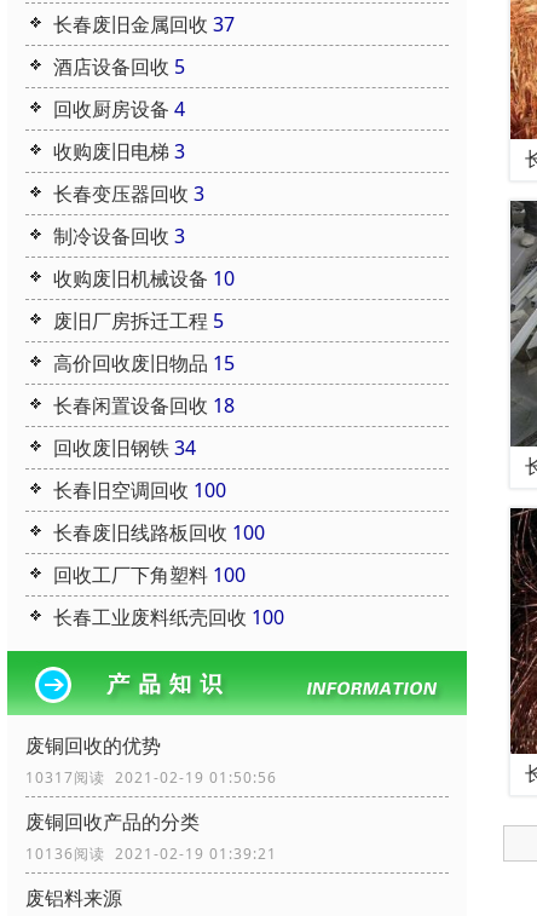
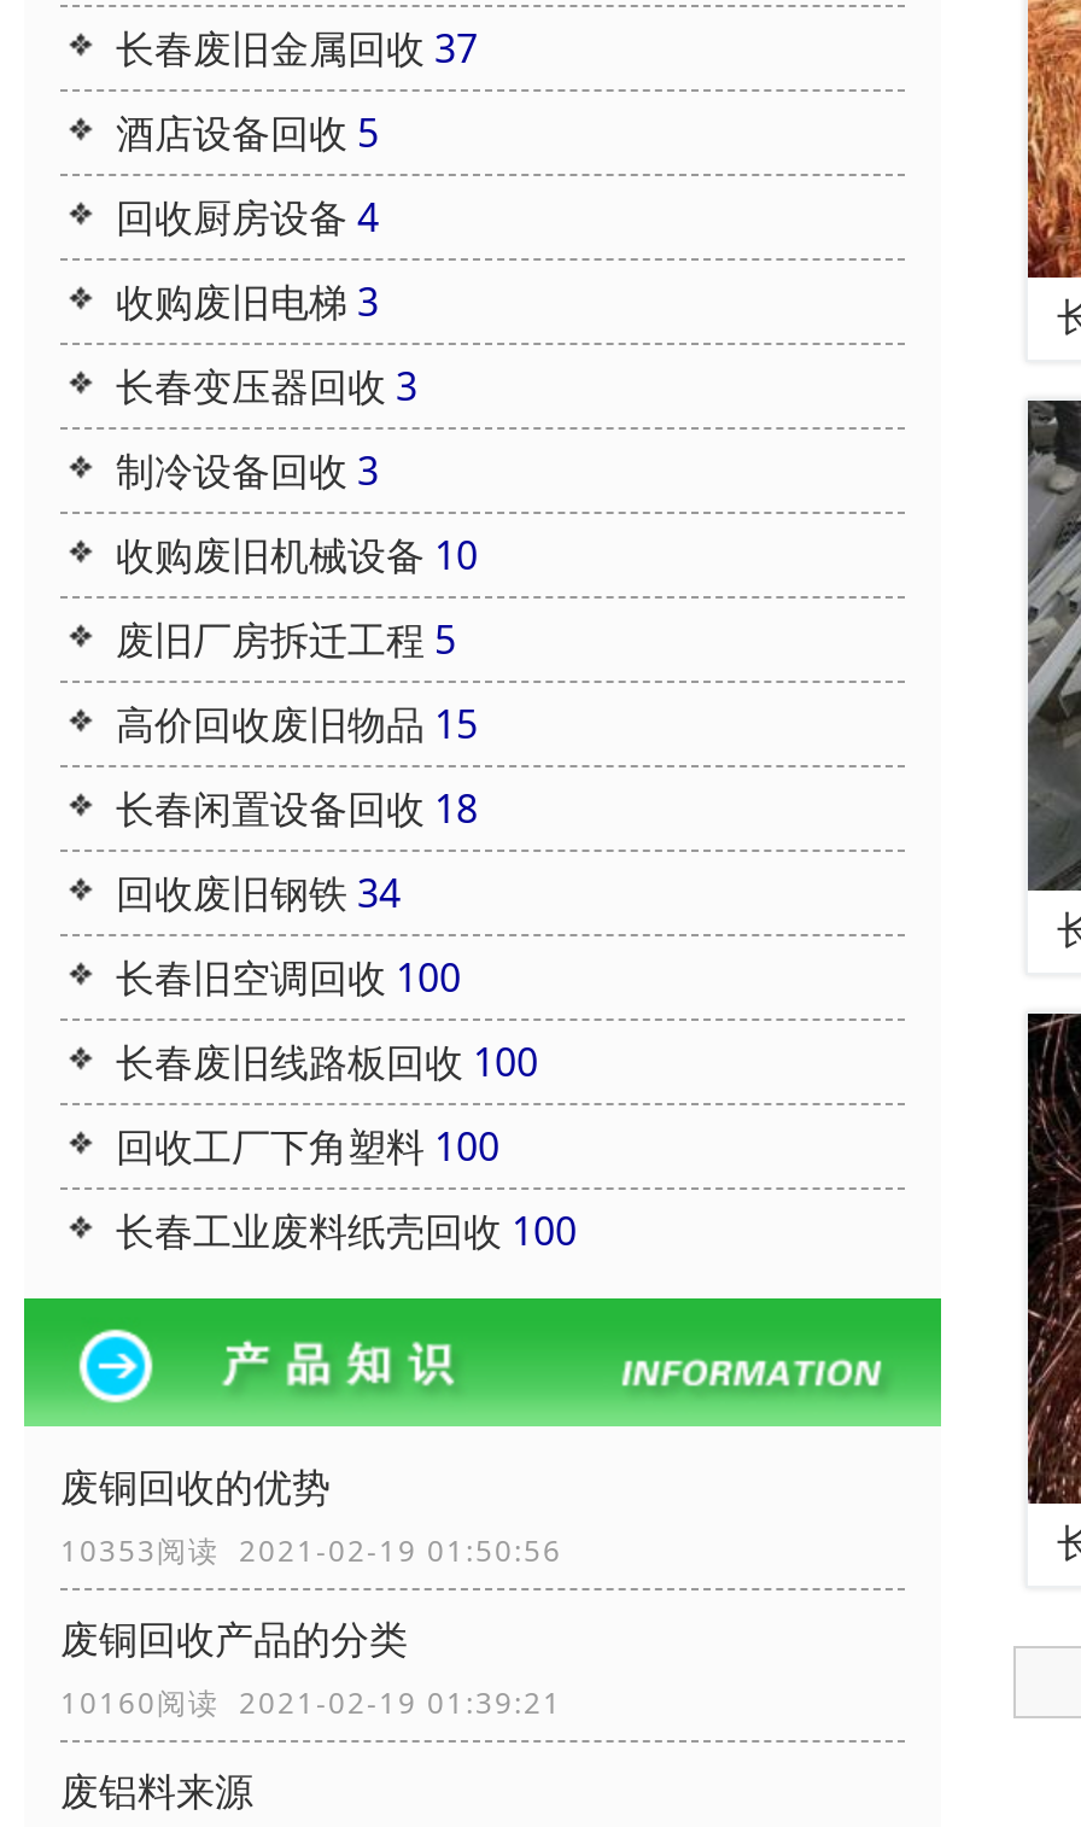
- 10317阅读 2021-02-19 01:50:56
+ 10353阅读 2021-02-19 01:50:56

- 10136阅读 2021-02-19 01:39:21
+ 10160阅读 2021-02-19 01:39:21
